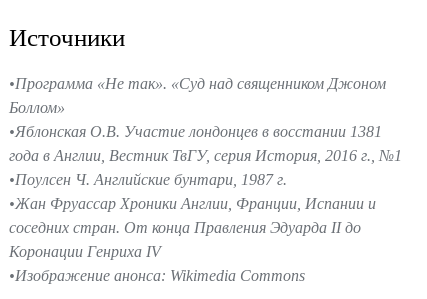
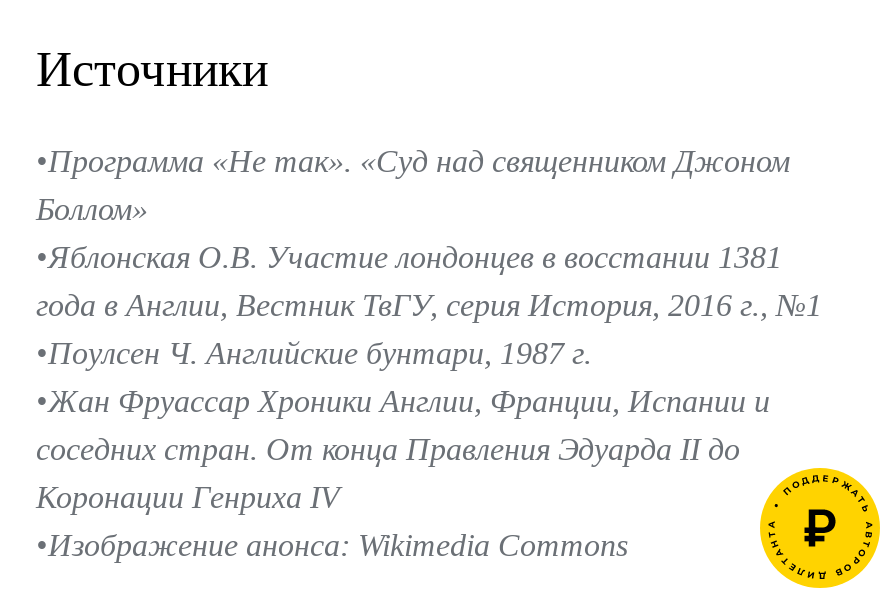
+ [image]
